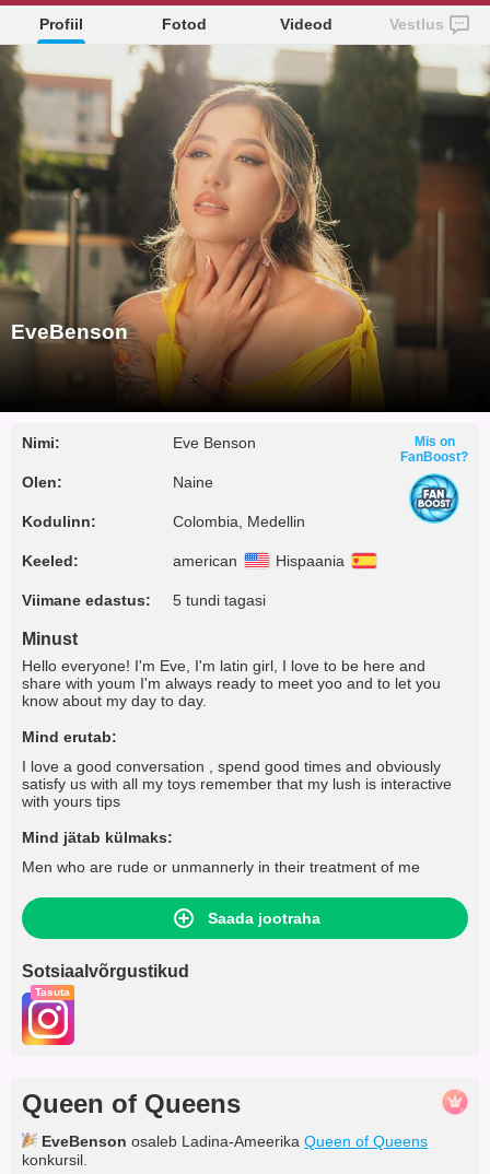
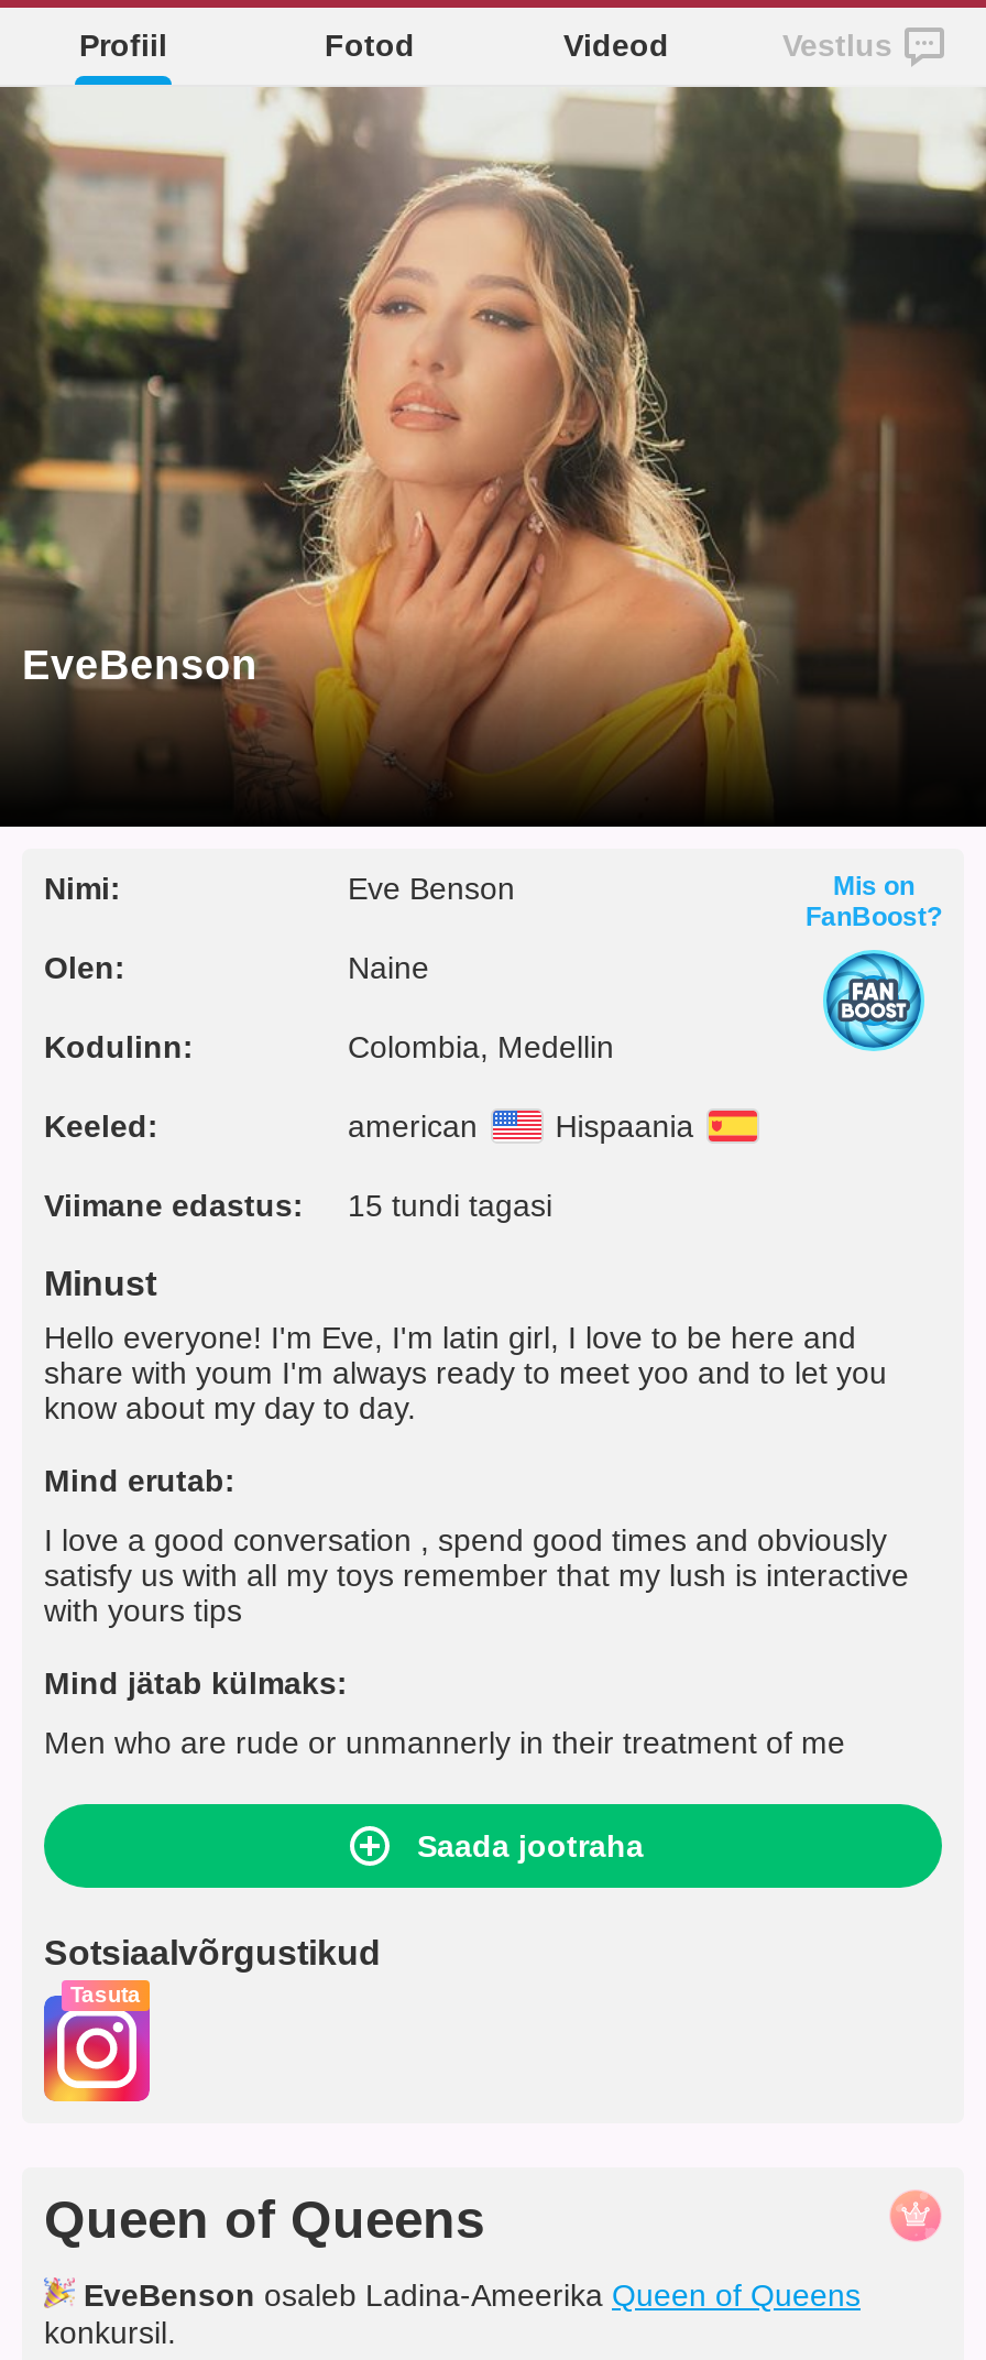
- Viimane edastus: 5 tundi tagasi
+ Viimane edastus: 15 tundi tagasi
